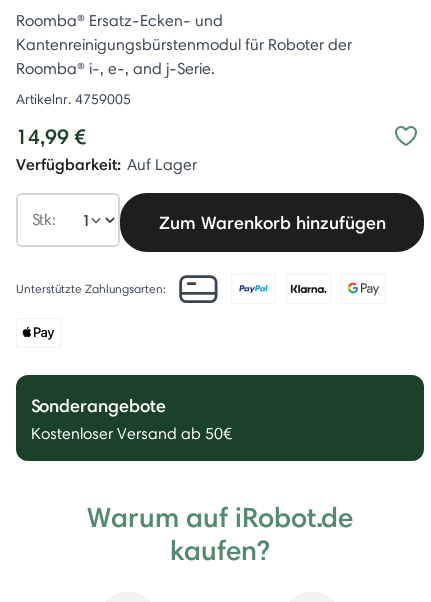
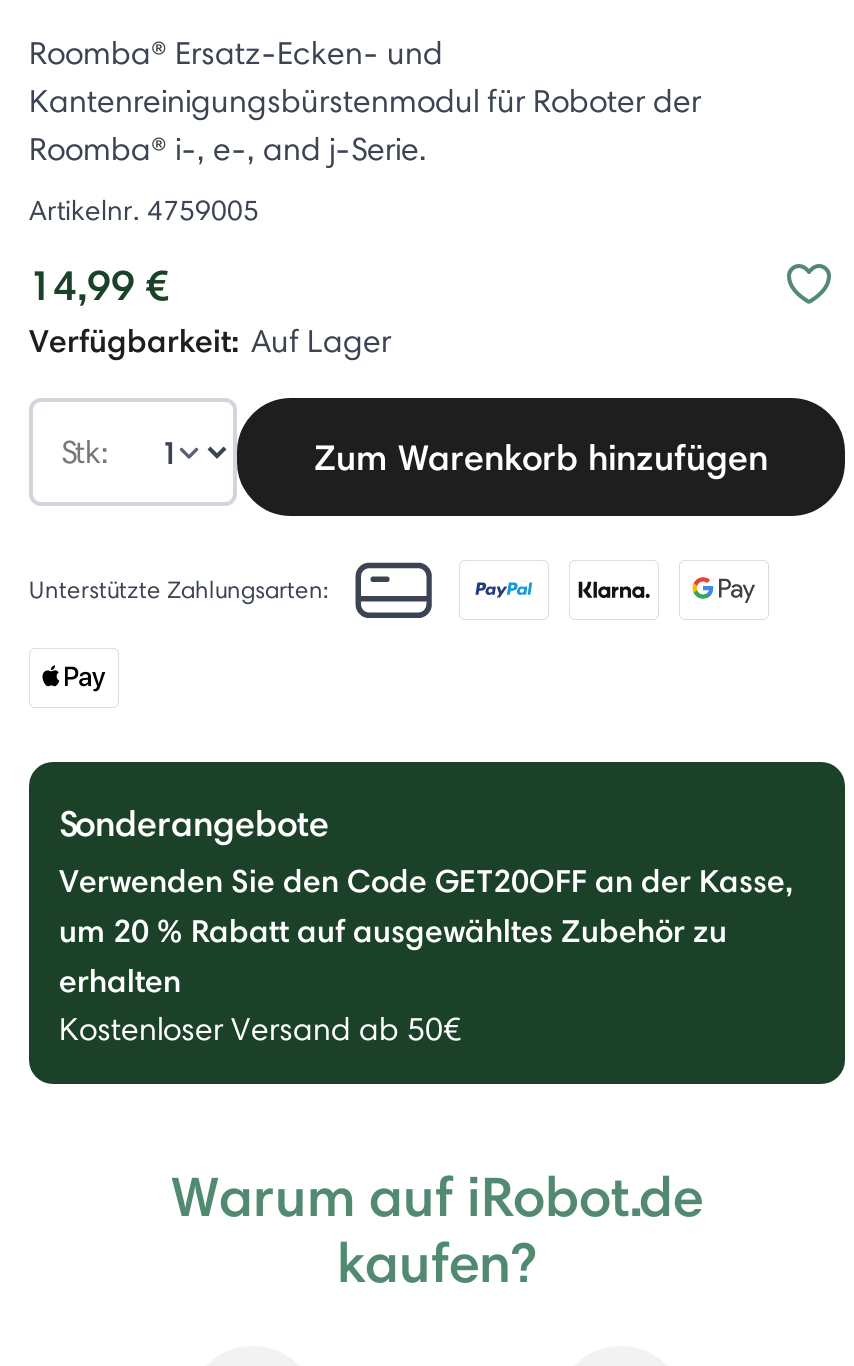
+ Verwenden Sie den Code GET20OFF an der Kasse,
+ um 20 % Rabatt auf ausgewähltes Zubehör zu
+ erhalten
